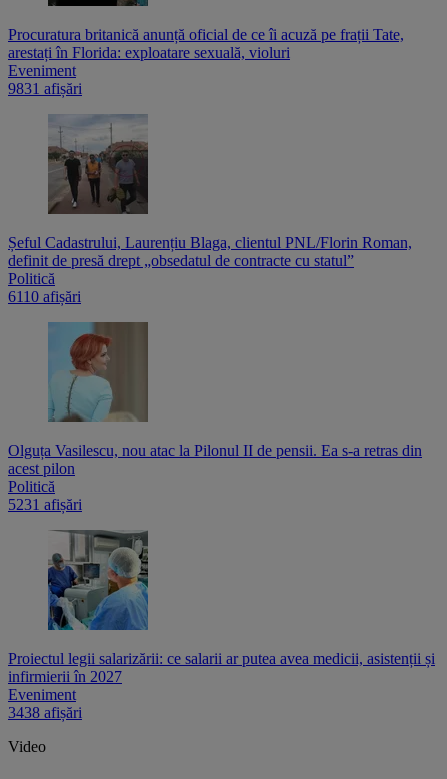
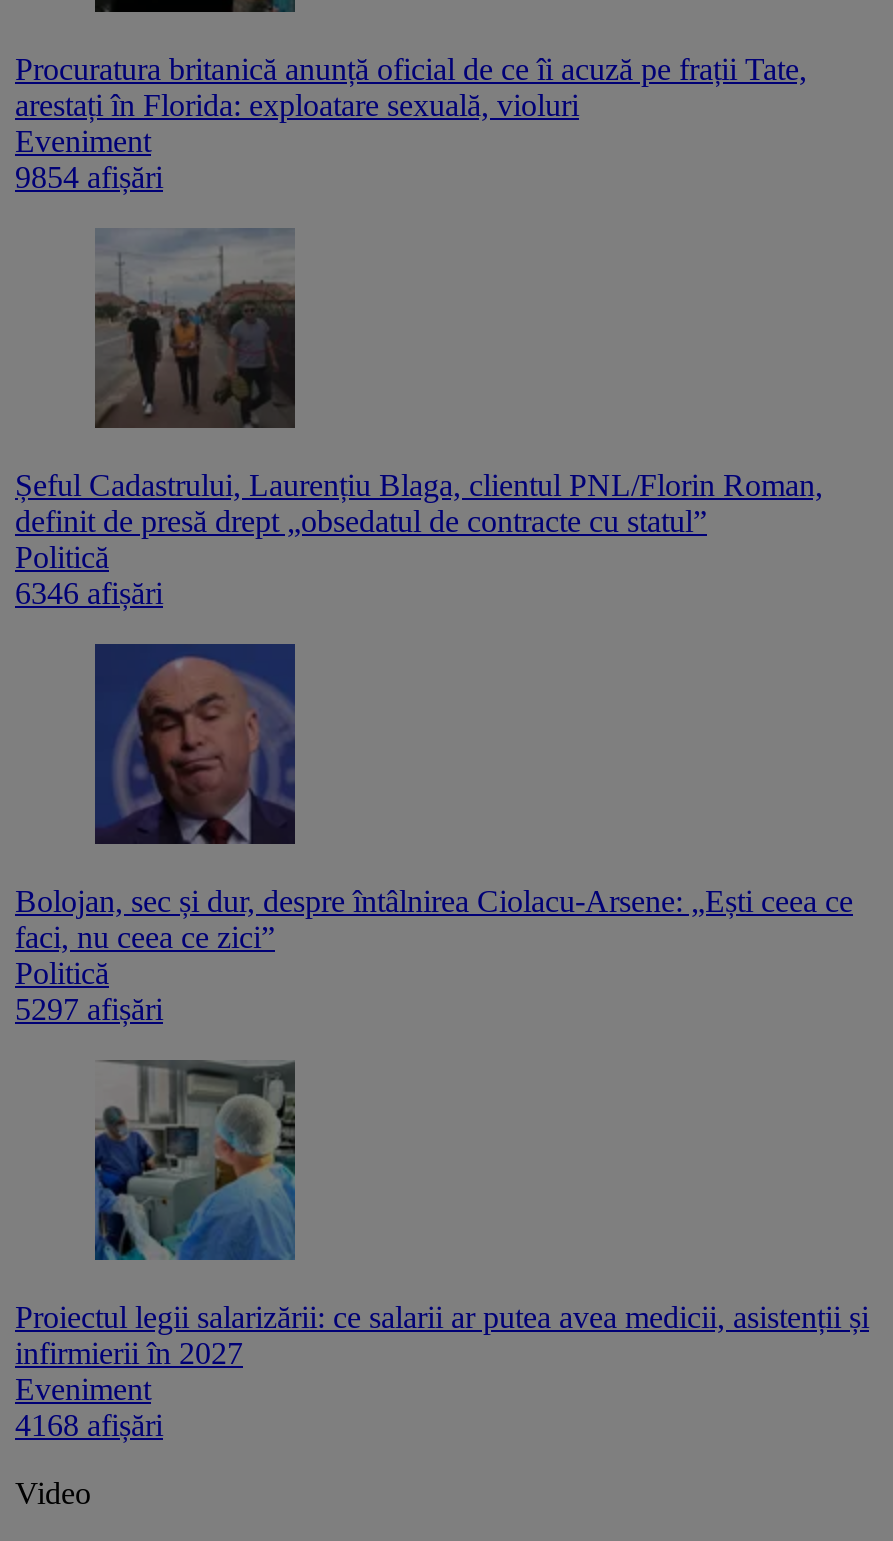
- 9831 afișări
+ 9854 afișări

- 6110 afișări
+ 6346 afișări

- [image]
- Olguța Vasilescu, nou atac la Pilonul II de pensii. Ea s-a retras din
- acest pilon
+ [image]
+ Bolojan, sec și dur, despre întâlnirea Ciolacu-Arsene: „Ești ceea ce
+ faci, nu ceea ce zici”

- 5231 afișări
+ 5297 afișări

- 3438 afișări
+ 4168 afișări
